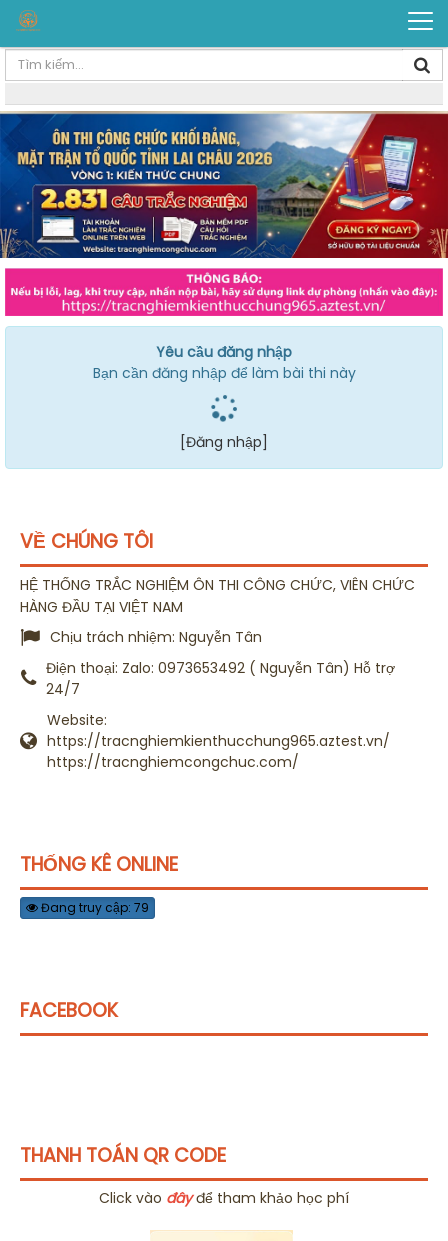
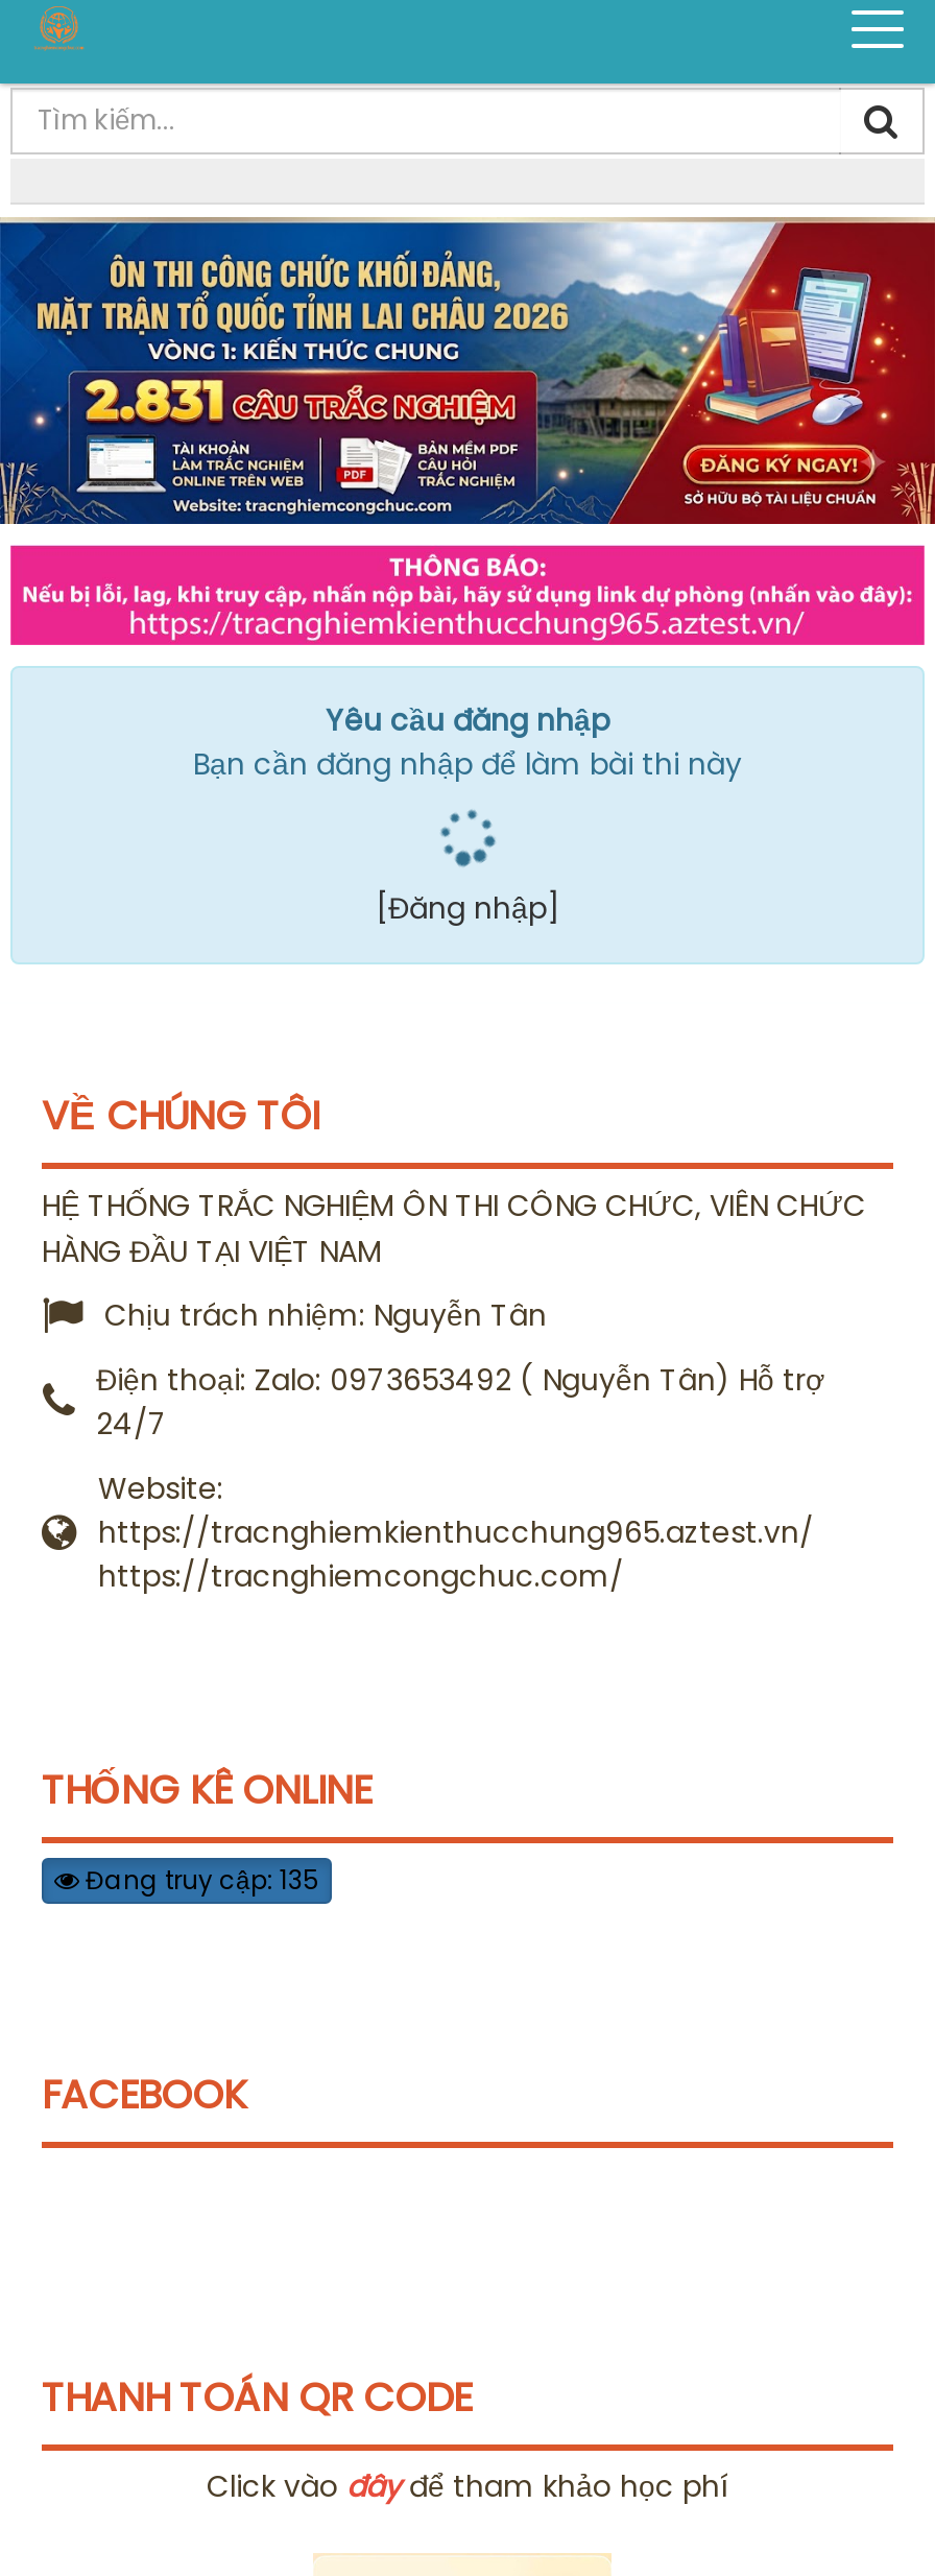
- Đang truy cập: 79
+ Đang truy cập: 135
